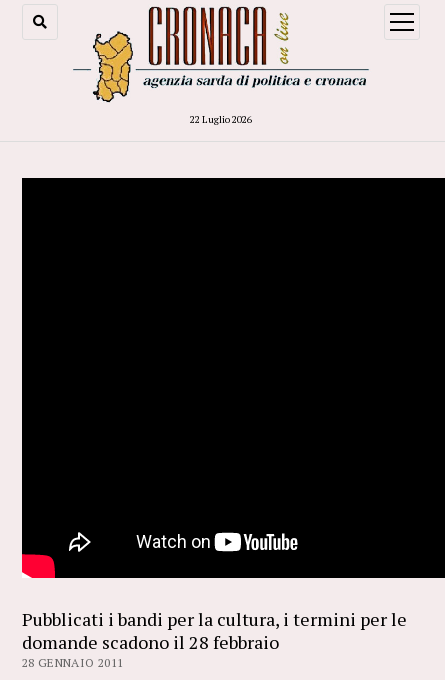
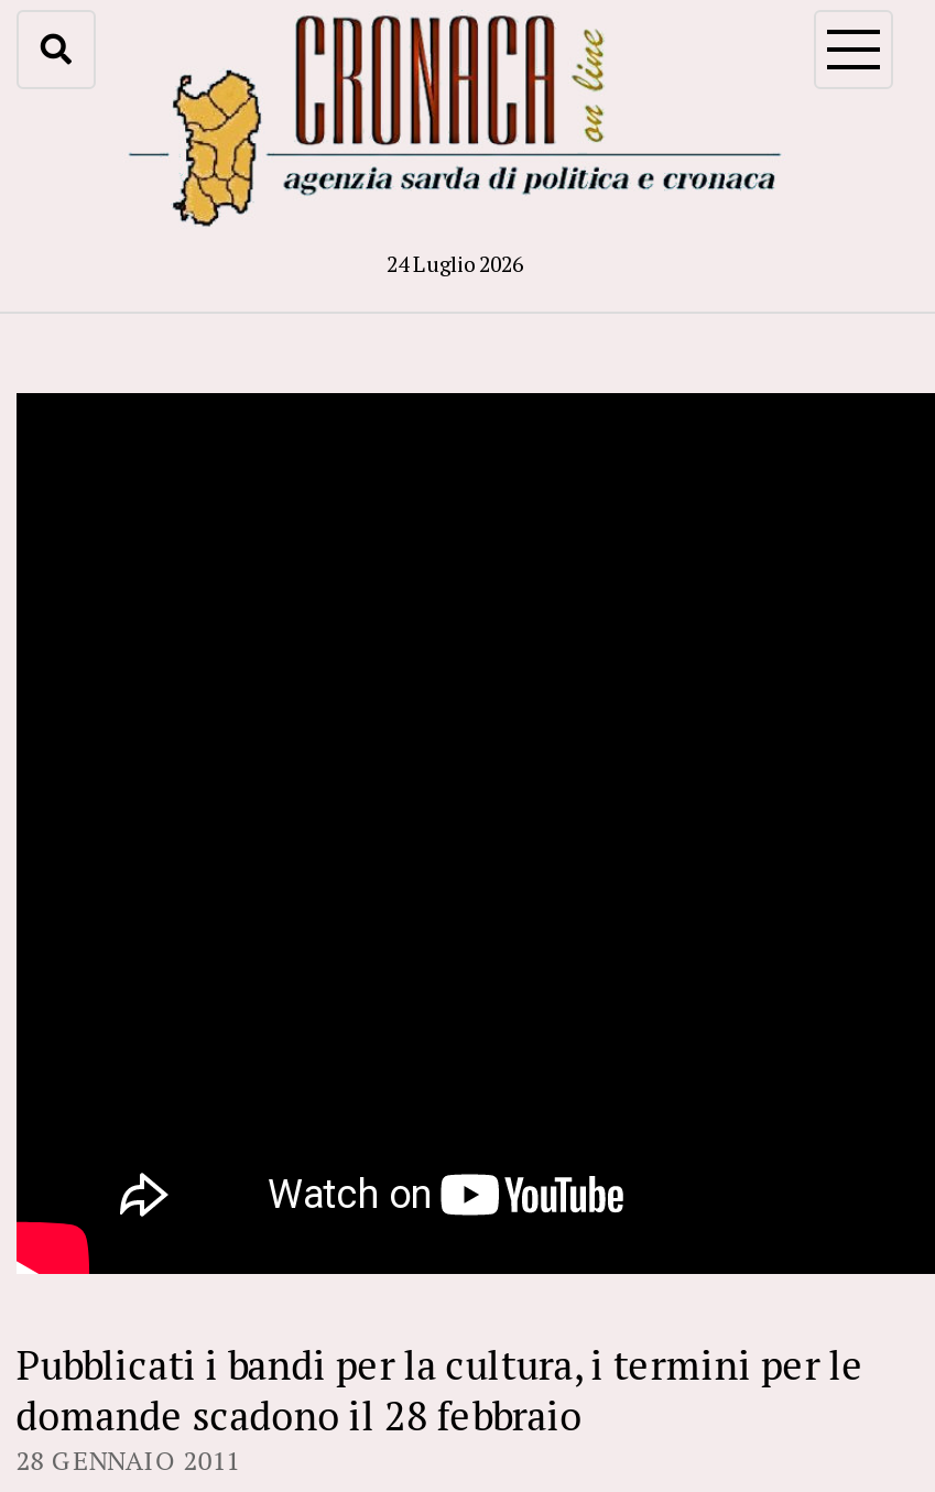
- 22 Luglio 2026
+ 24 Luglio 2026
